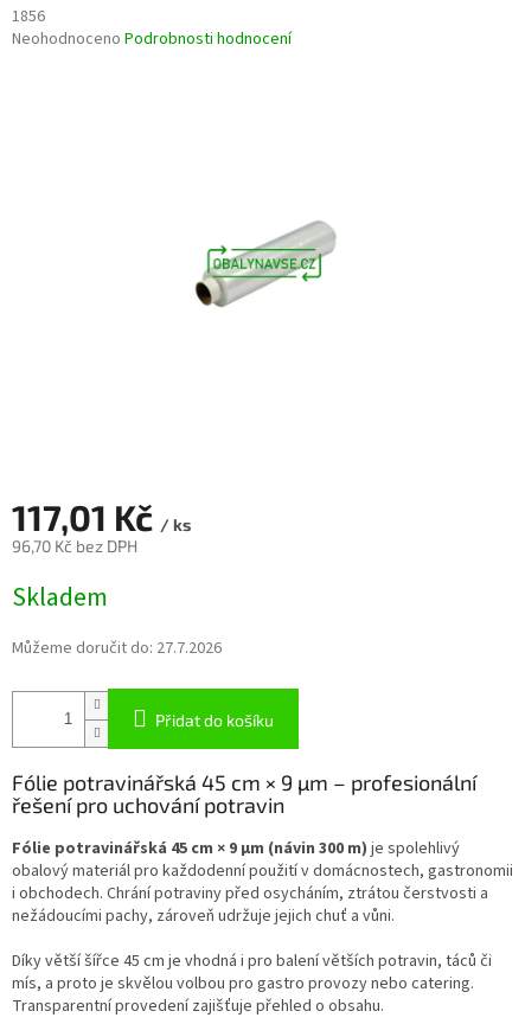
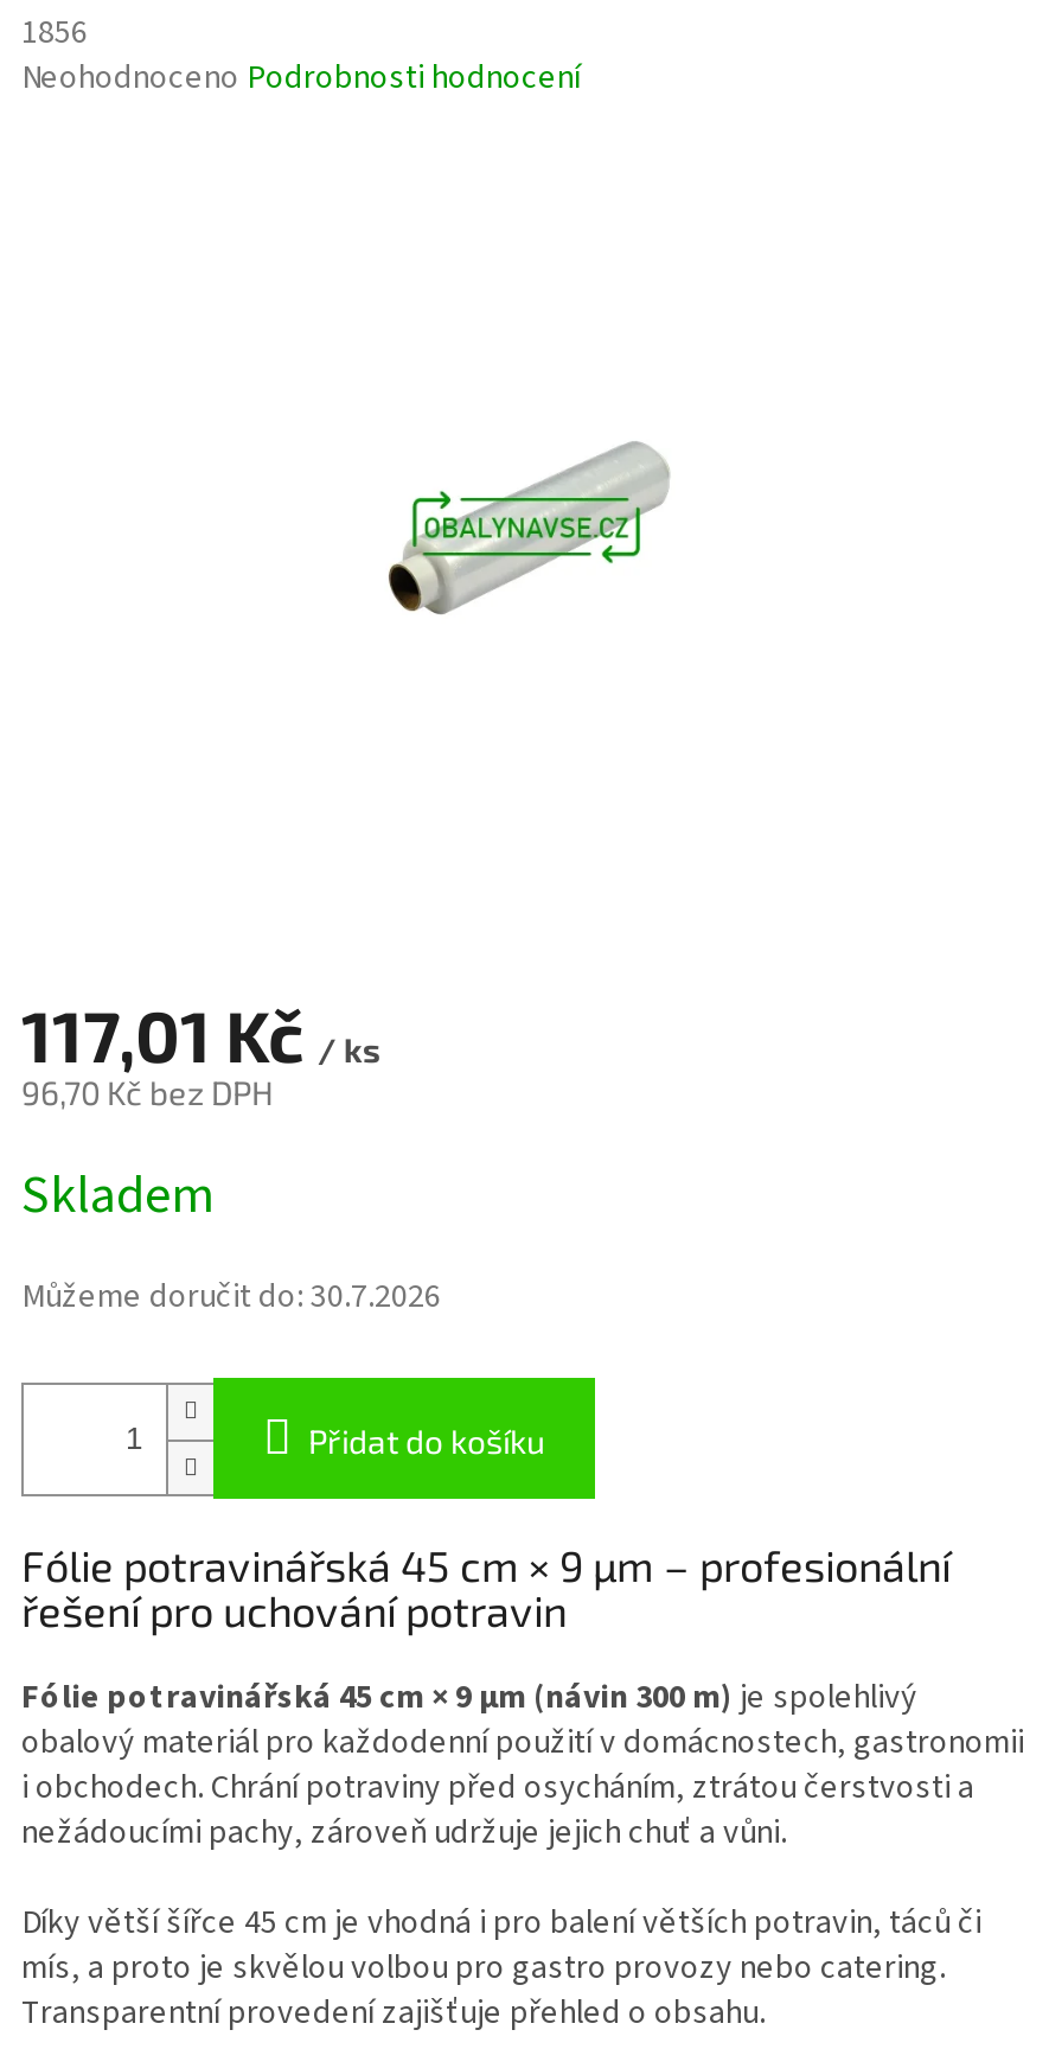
- Můžeme doručit do: 27.7.2026
+ Můžeme doručit do: 30.7.2026
